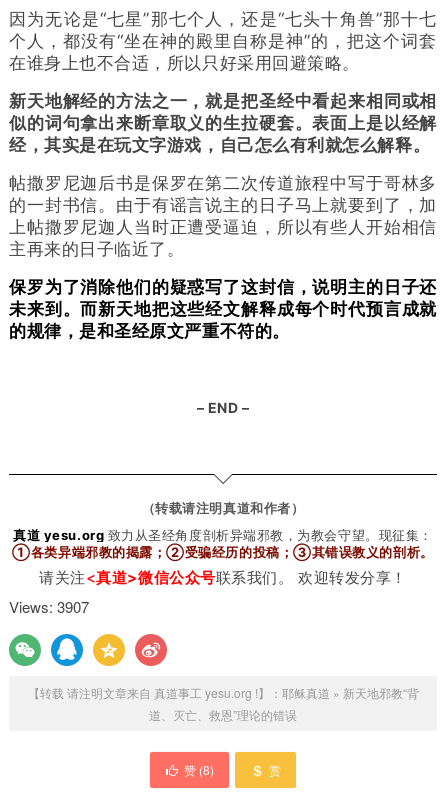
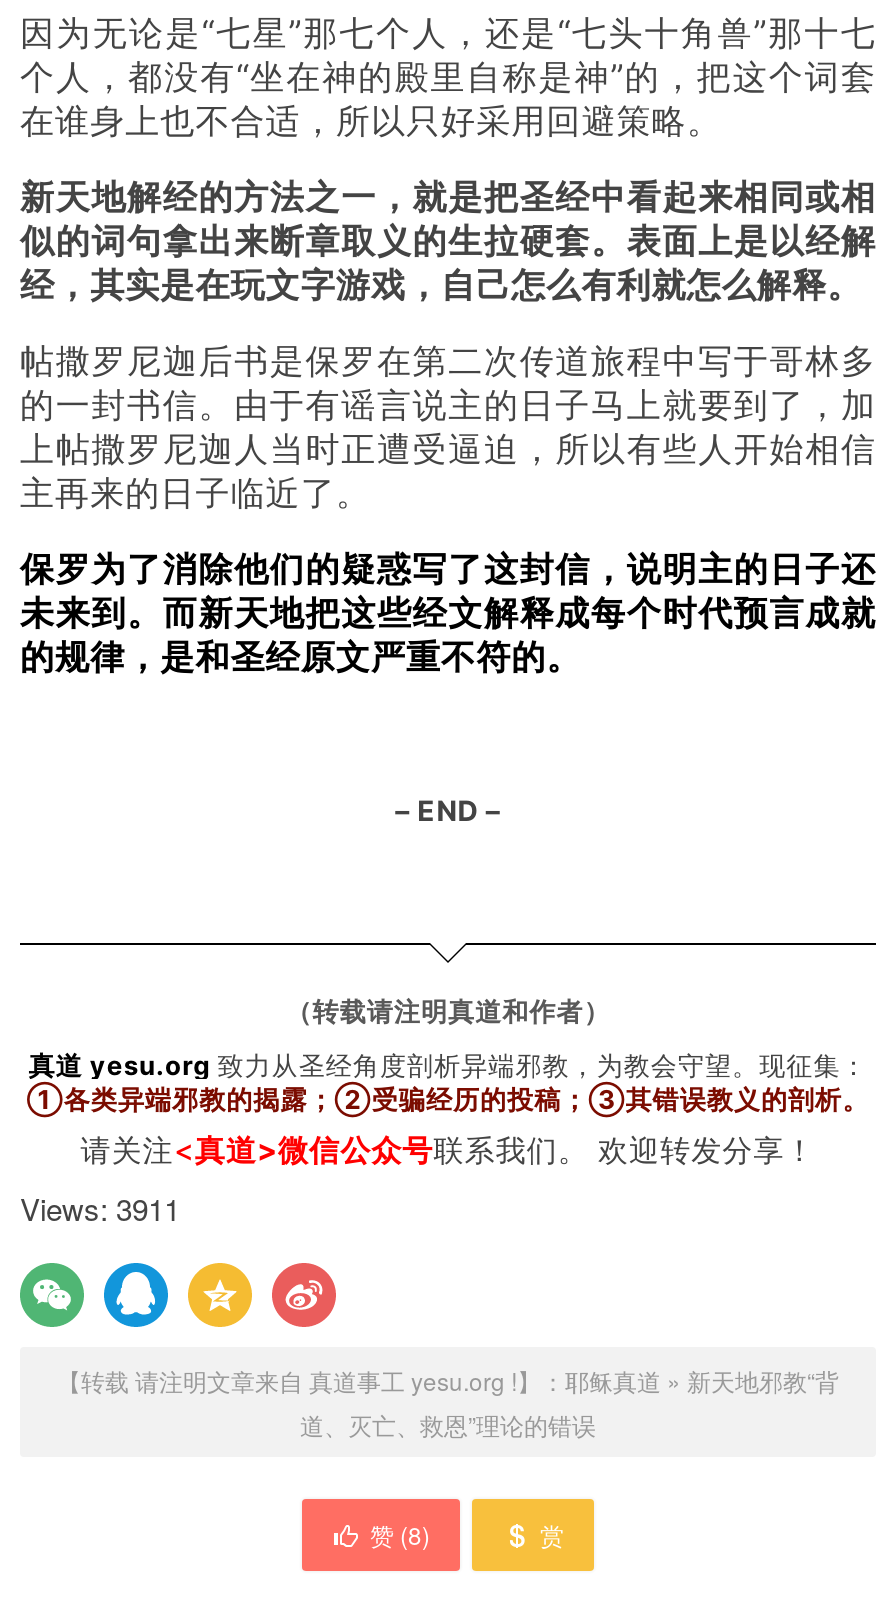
- Views: 3907
+ Views: 3911
